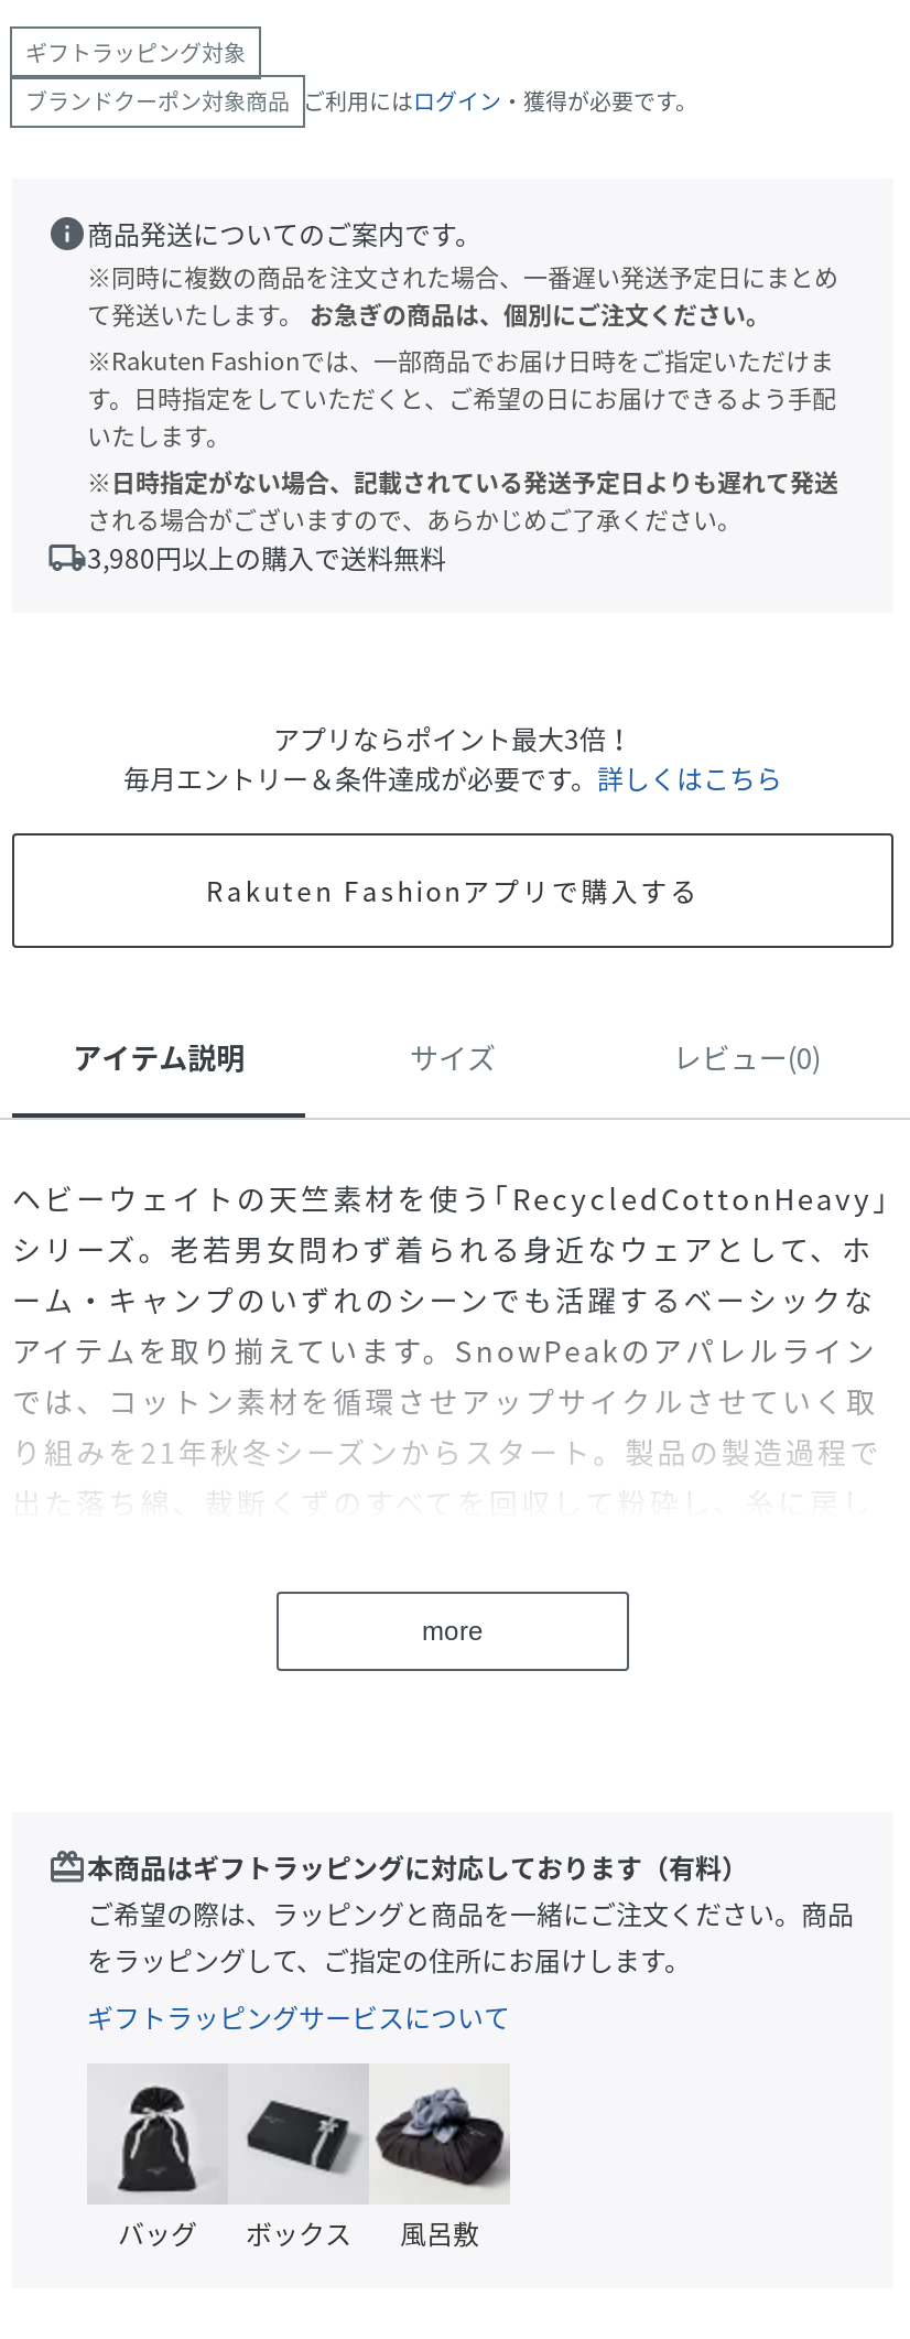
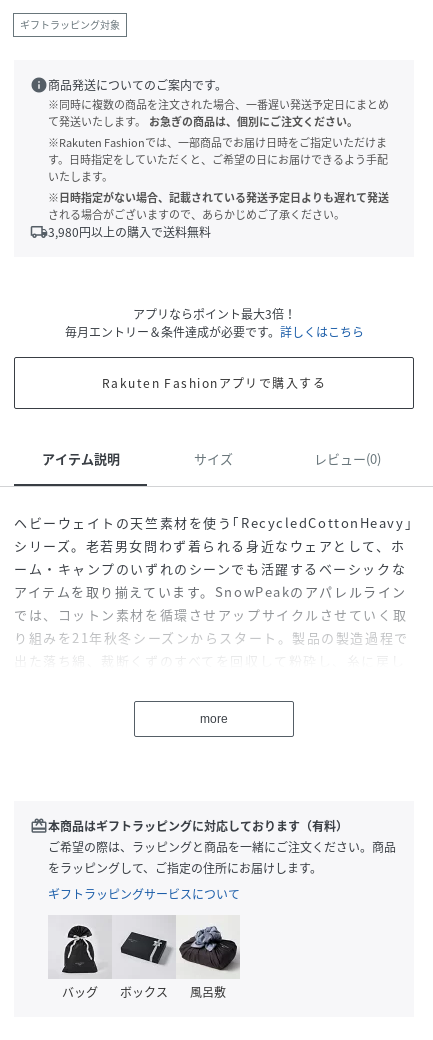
- ブランドクーポン対象商品 ご利用にはログイン・獲得が必要です。
